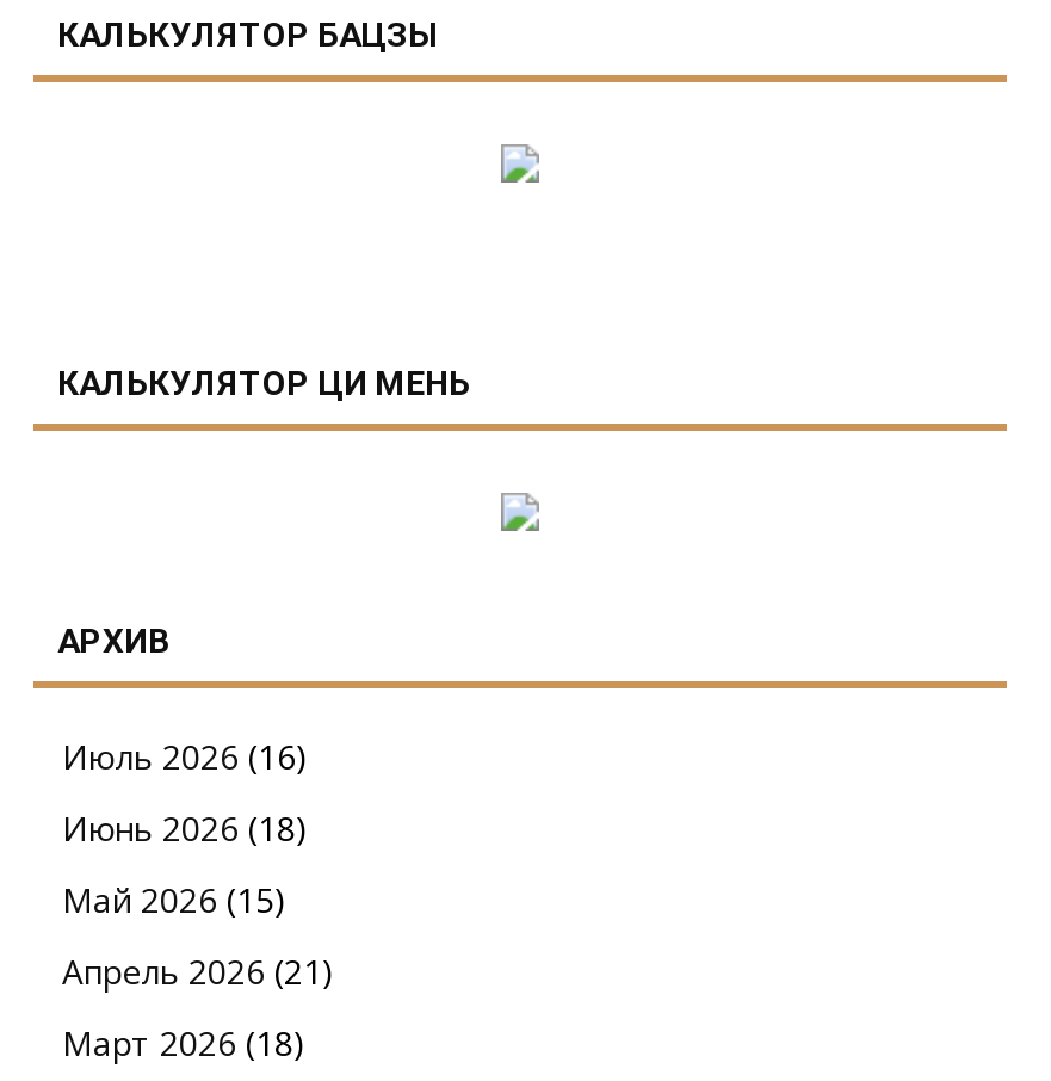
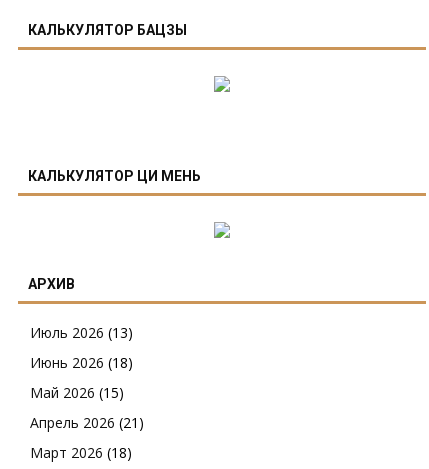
- Июль 2026 (16)
+ Июль 2026 (13)
